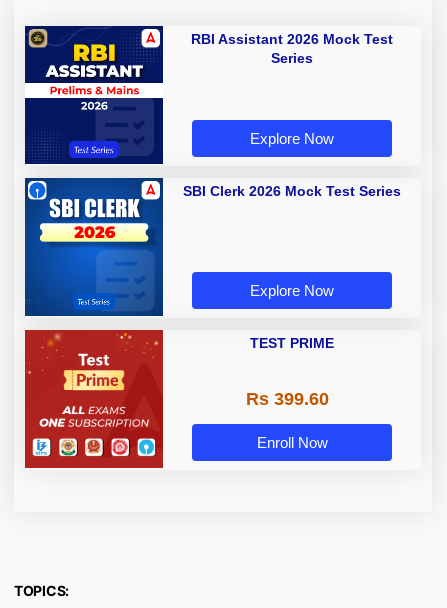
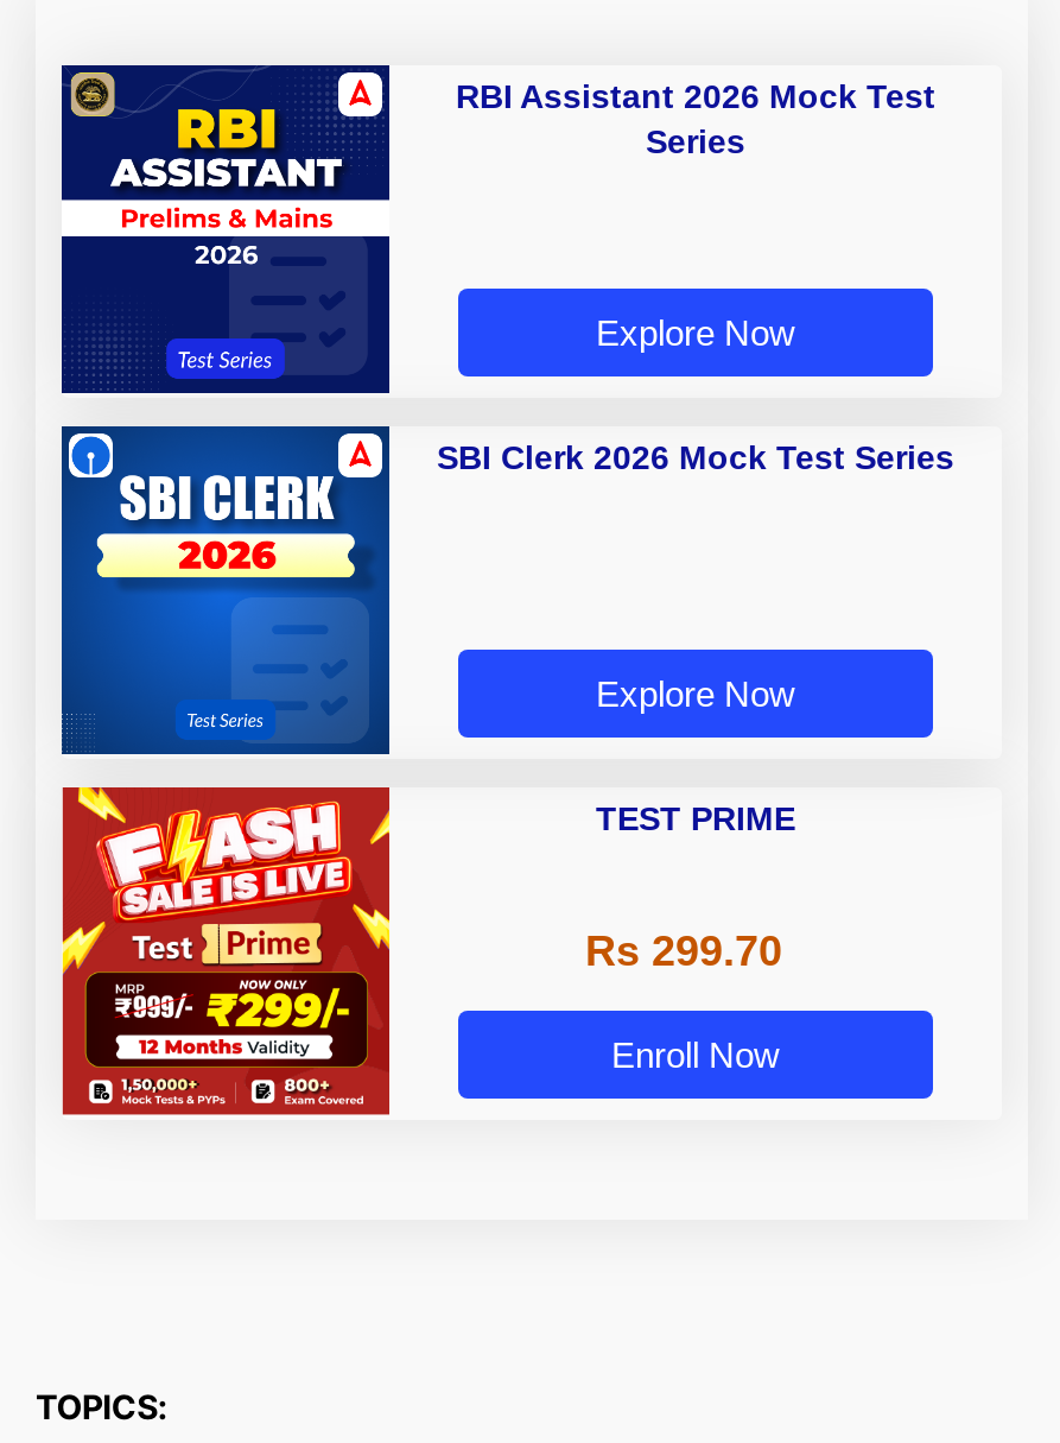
- [image]
+ [image]

- Rs 399.60
+ Rs 299.70
